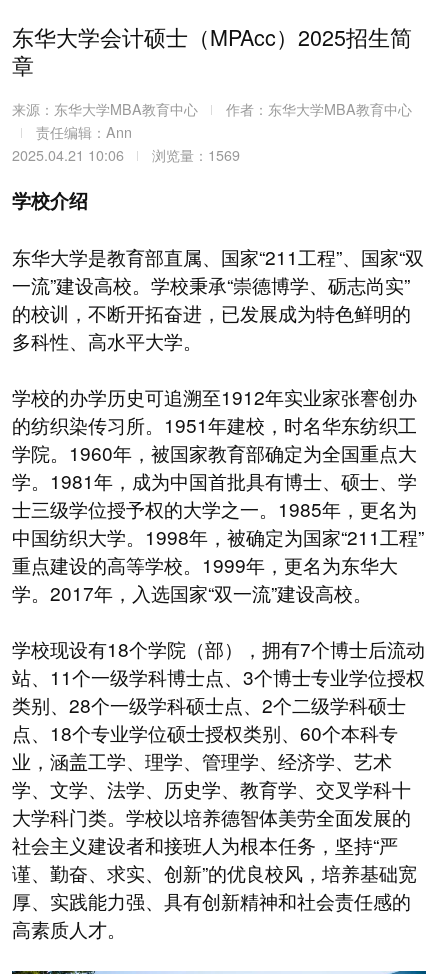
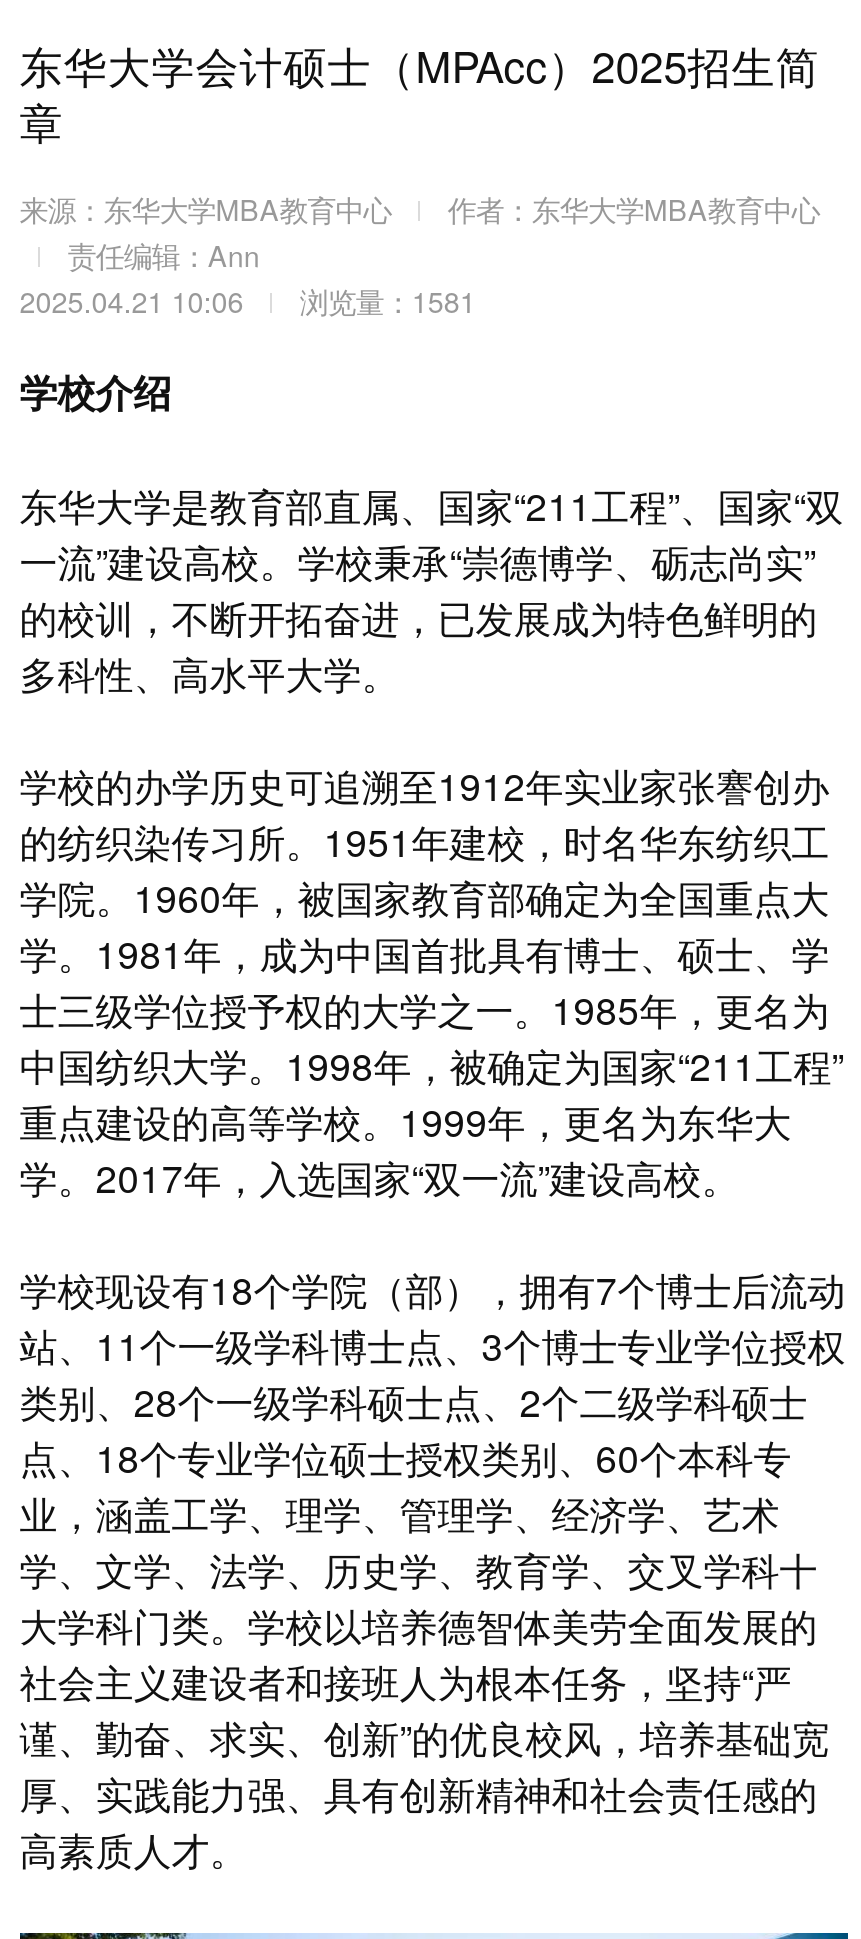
- 2025.04.21 10:06 浏览量：1569
+ 2025.04.21 10:06 浏览量：1581
